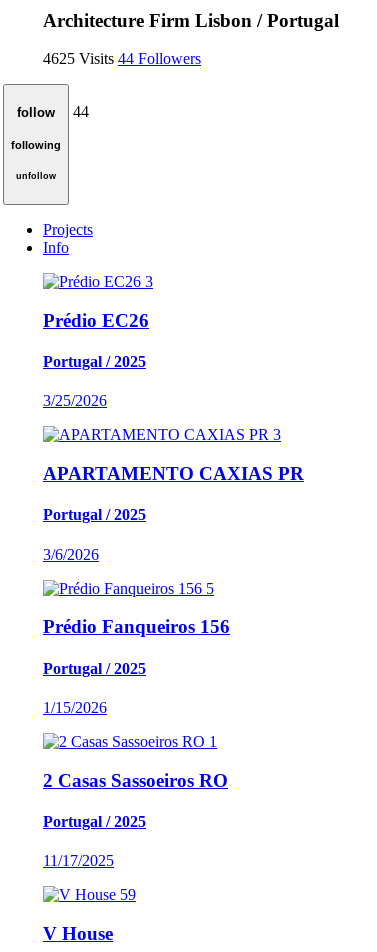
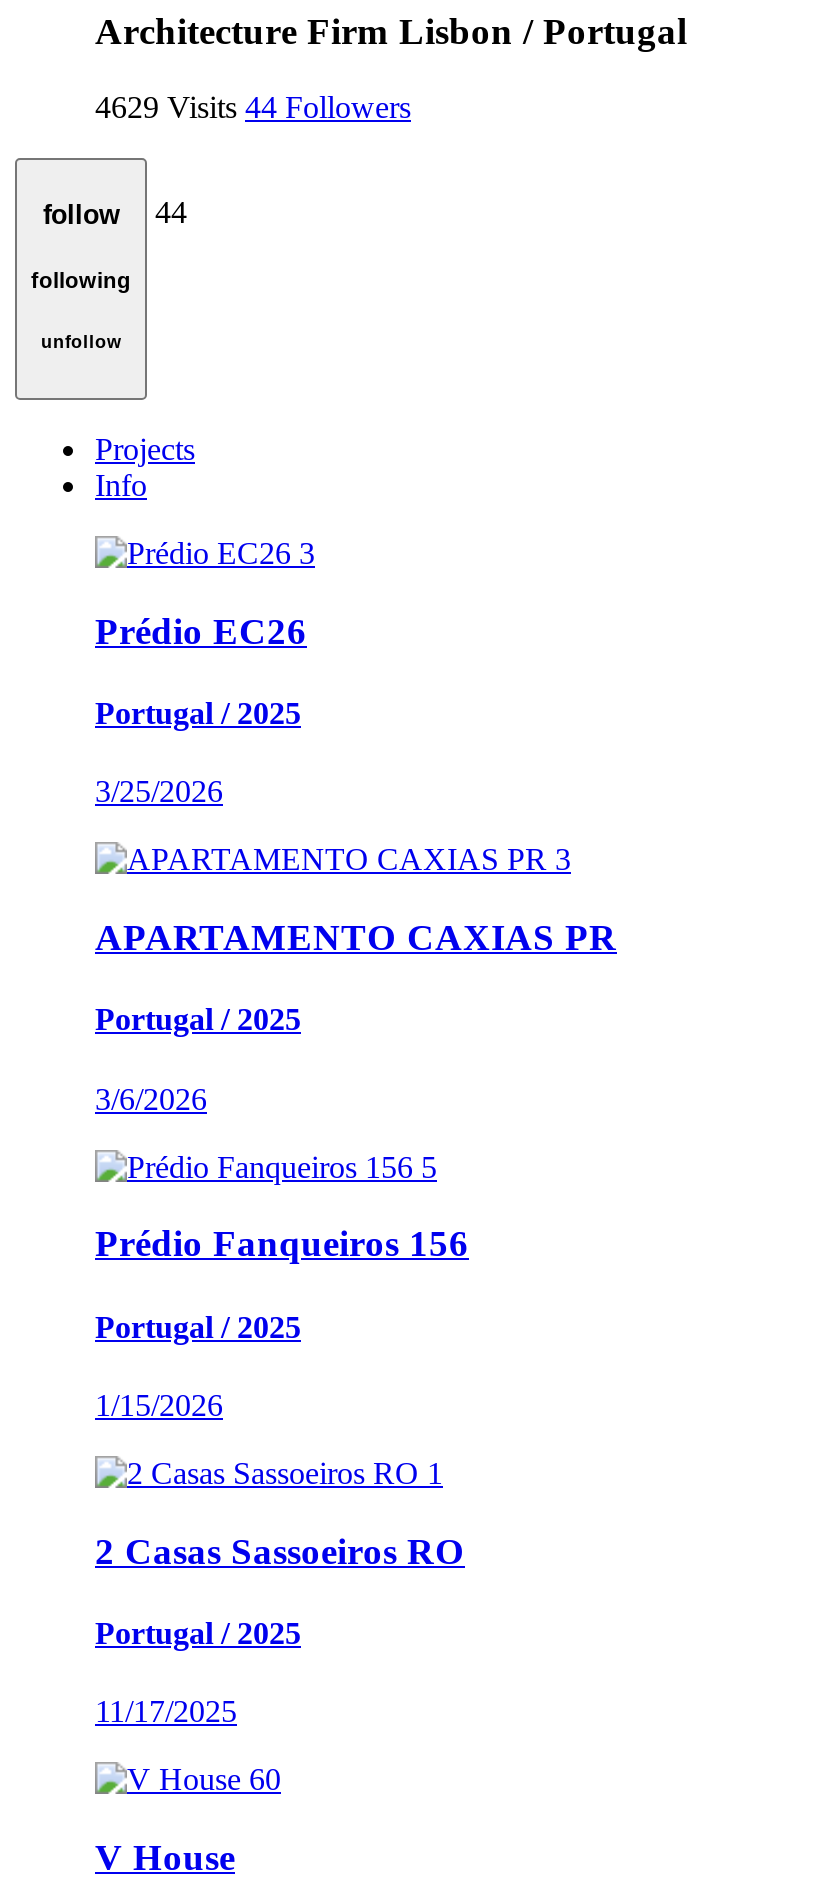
- 4625 Visits 44 Followers
+ 4629 Visits 44 Followers

- 59
+ 60
